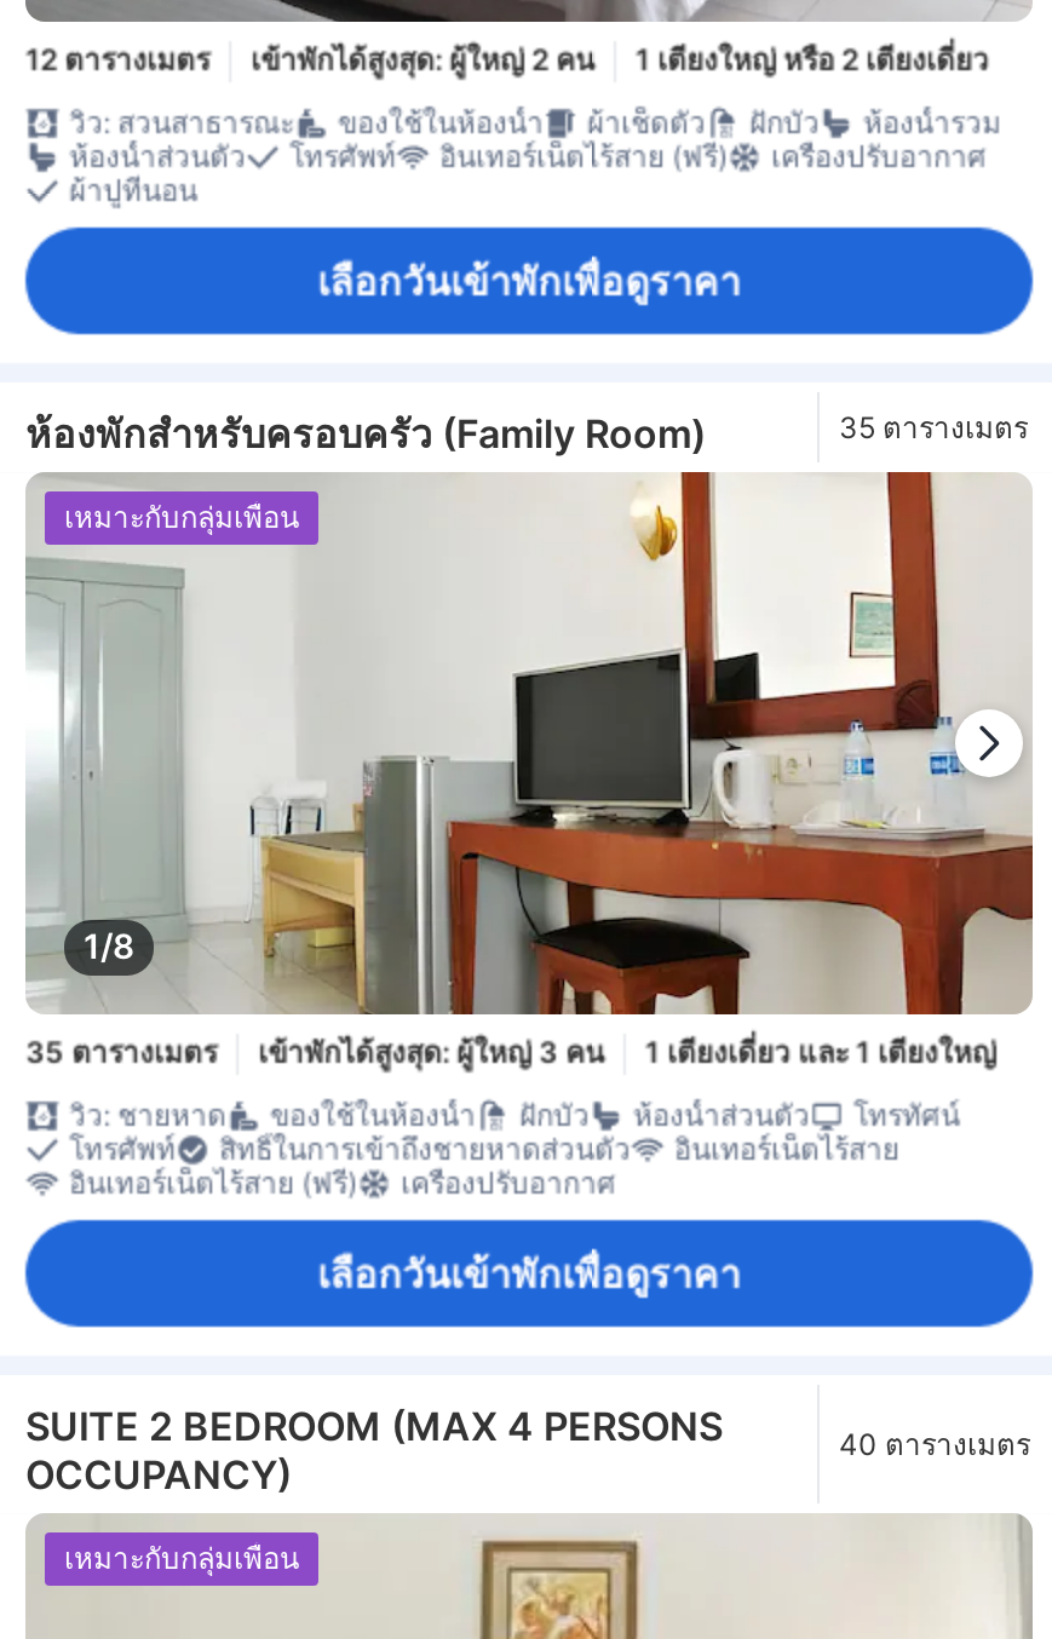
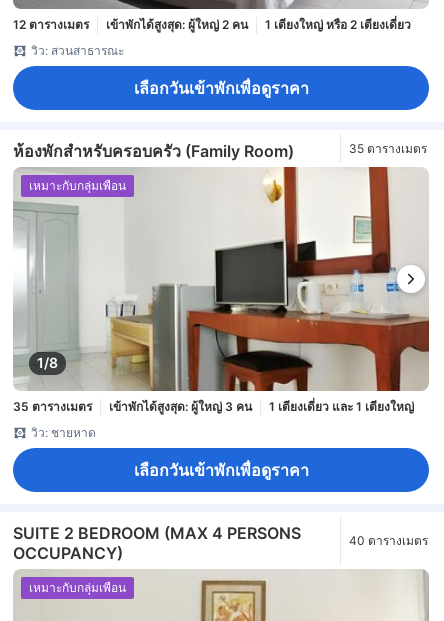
- ของใช้ในห้องน้ำ
- ผ้าเช็ดตัว
- ฝักบัว
- ห้องน้ำรวม
- ห้องน้ำส่วนตัว
- โทรศัพท์
- อินเทอร์เน็ตไร้สาย (ฟรี)
- เครื่องปรับอากาศ
- ผ้าปูที่นอน

- ของใช้ในห้องน้ำ
- ฝักบัว
- ห้องน้ำส่วนตัว
- โทรทัศน์
- โทรศัพท์
- สิทธิ์ในการเข้าถึงชายหาดส่วนตัว
- อินเทอร์เน็ตไร้สาย
- อินเทอร์เน็ตไร้สาย (ฟรี)
- เครื่องปรับอากาศ
